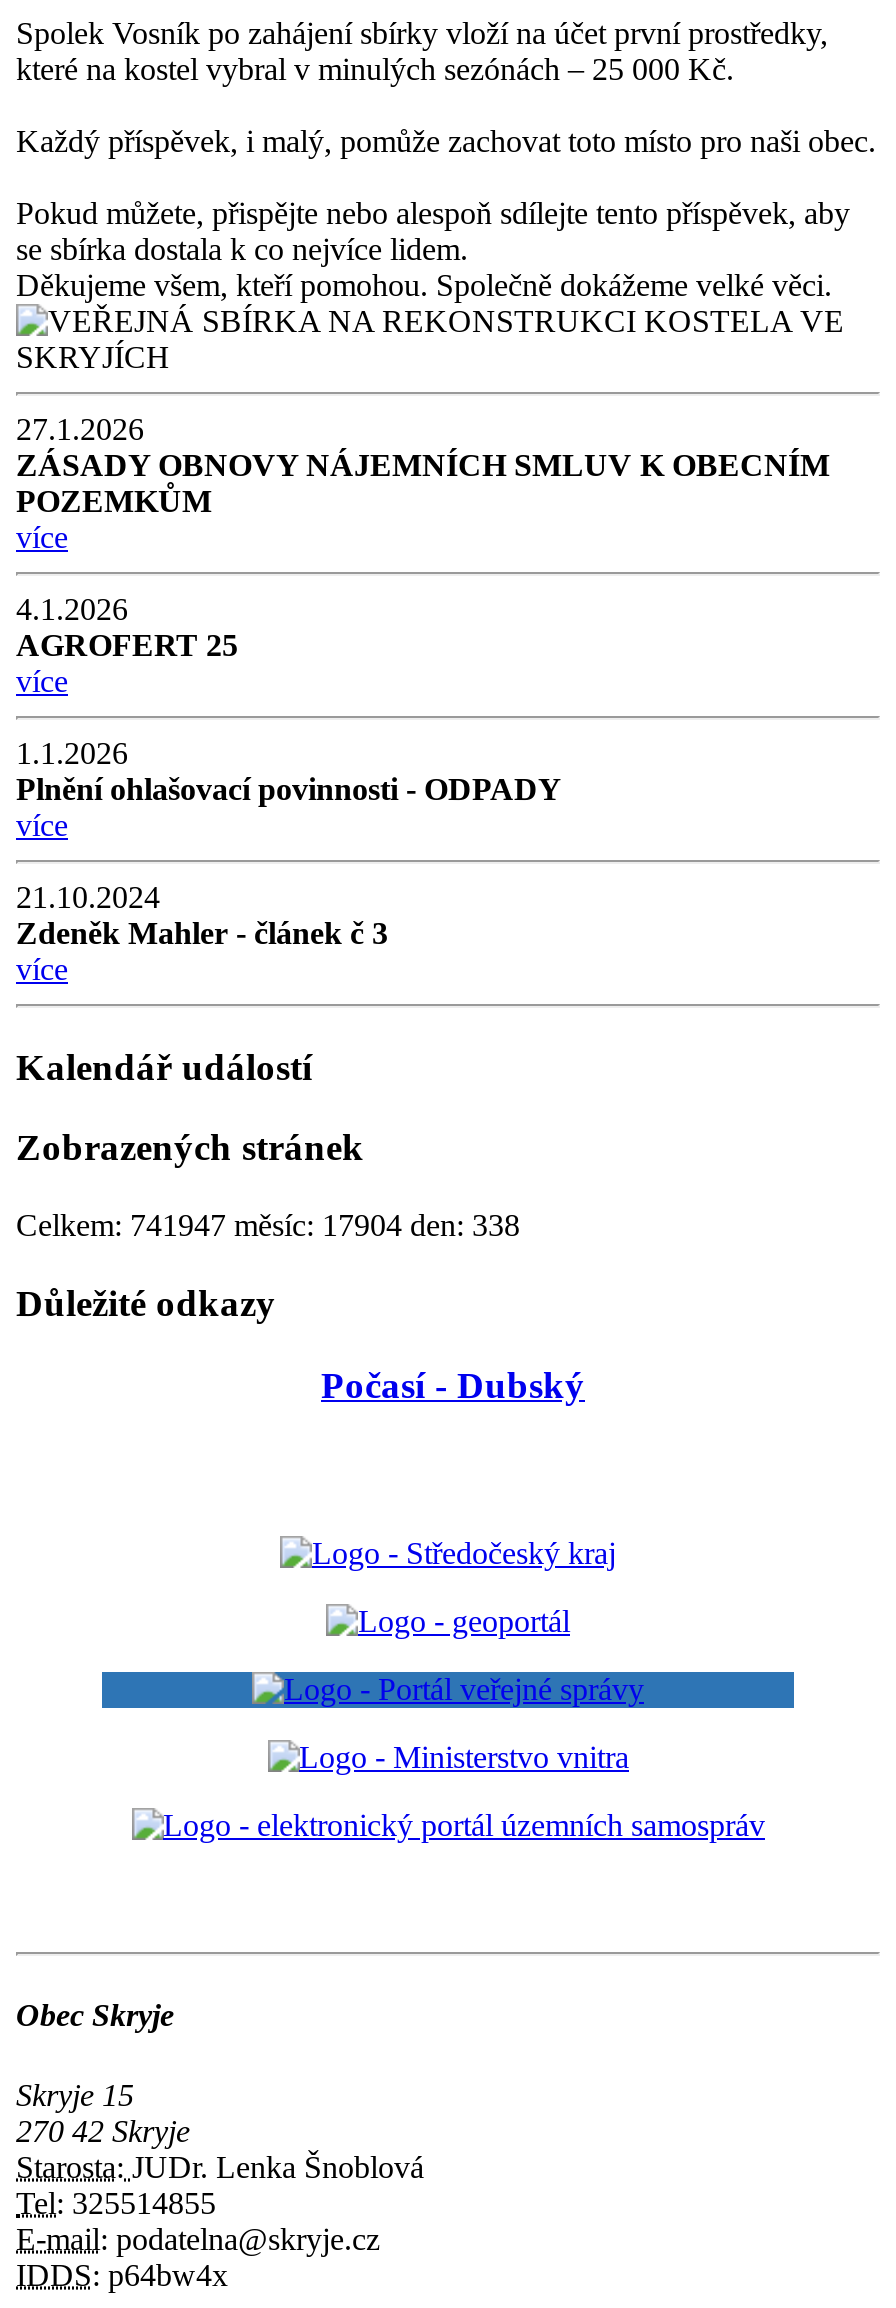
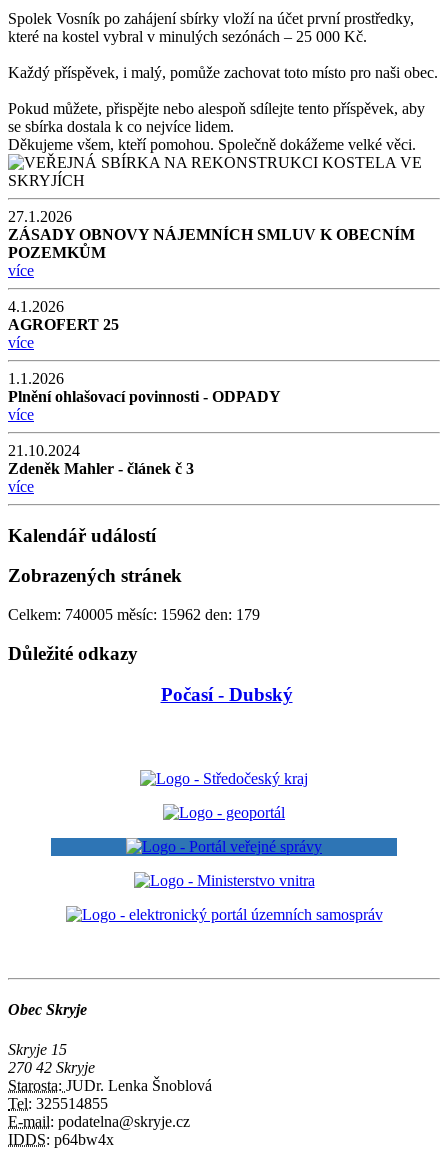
- Celkem: 741947 měsíc: 17904 den: 338
+ Celkem: 740005 měsíc: 15962 den: 179
